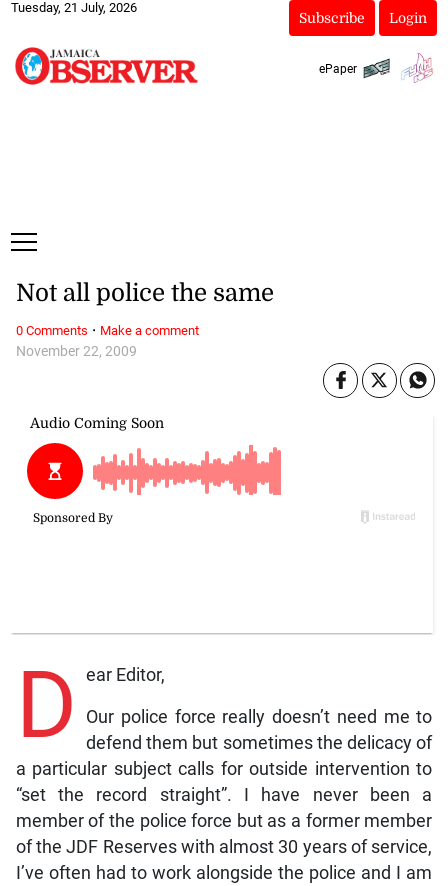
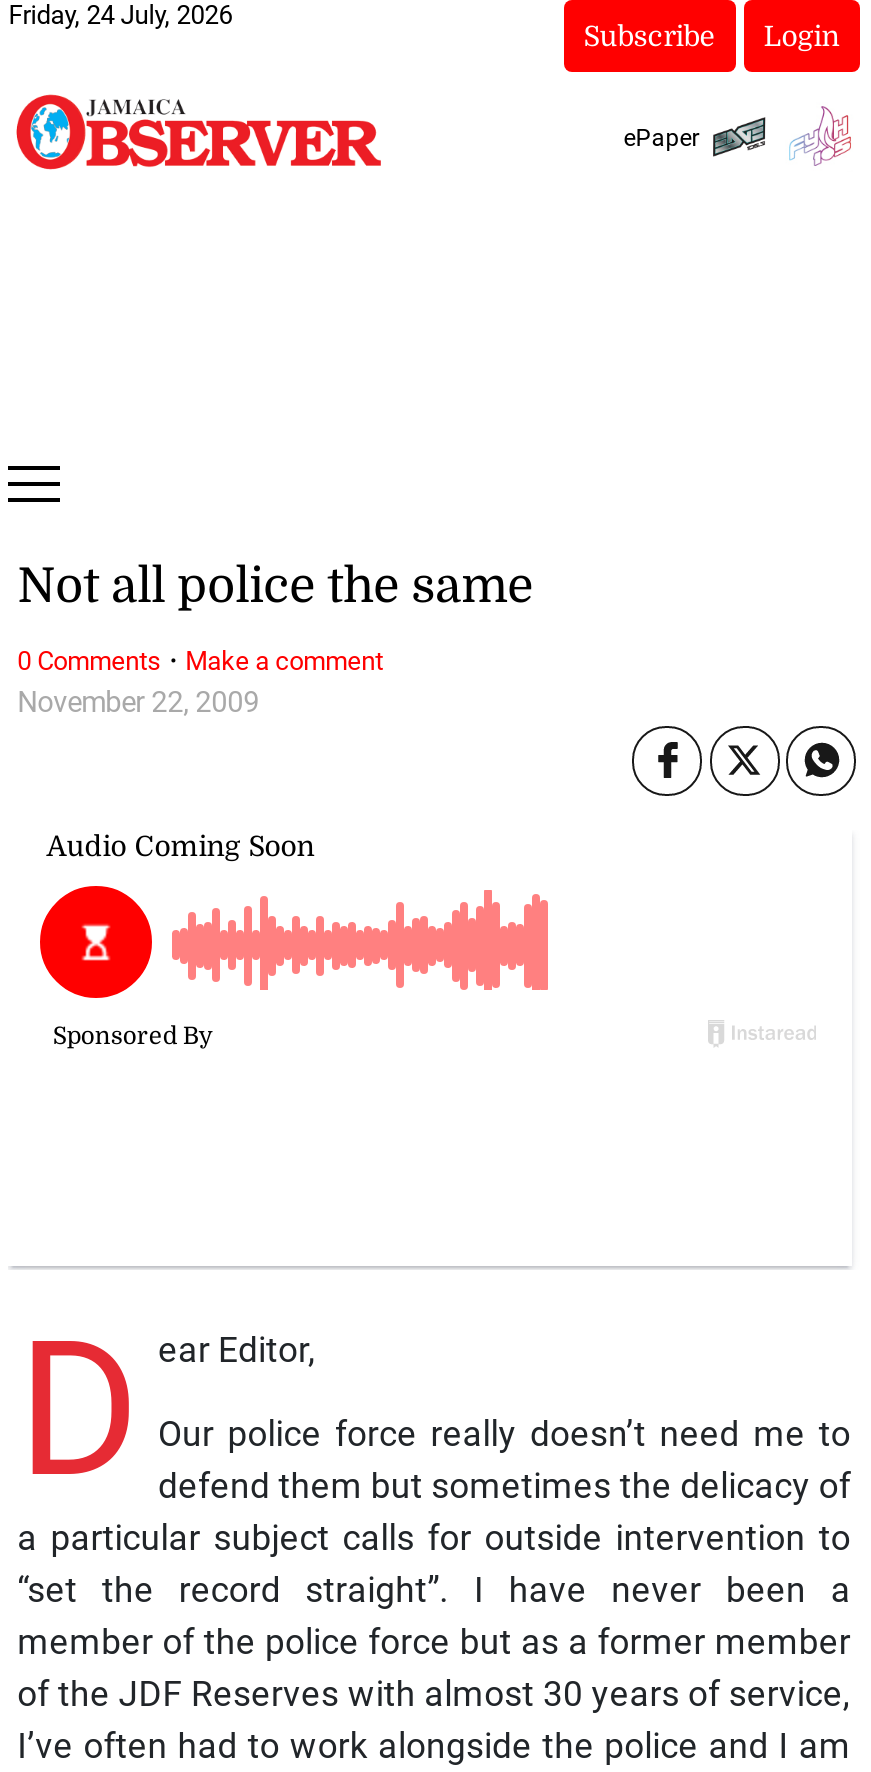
- Tuesday, 21 July, 2026
+ Friday, 24 July, 2026
